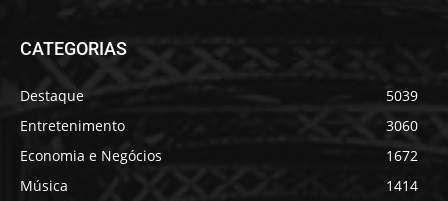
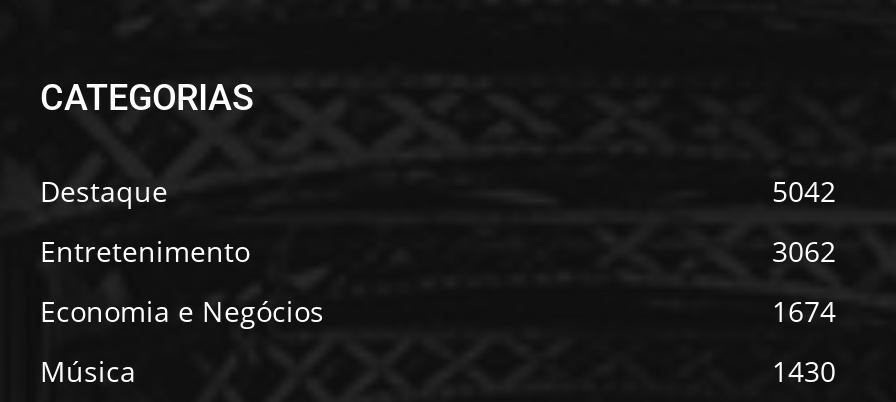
- 5039
+ 5042

- 3060
+ 3062

- 1672
+ 1674

- 1414
+ 1430
